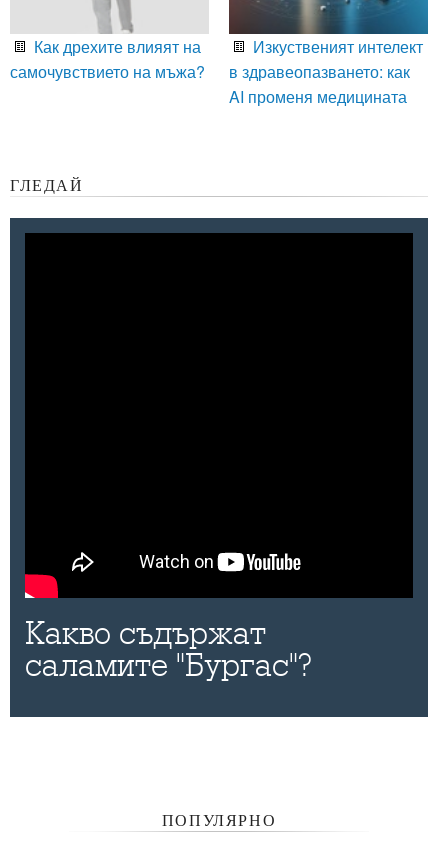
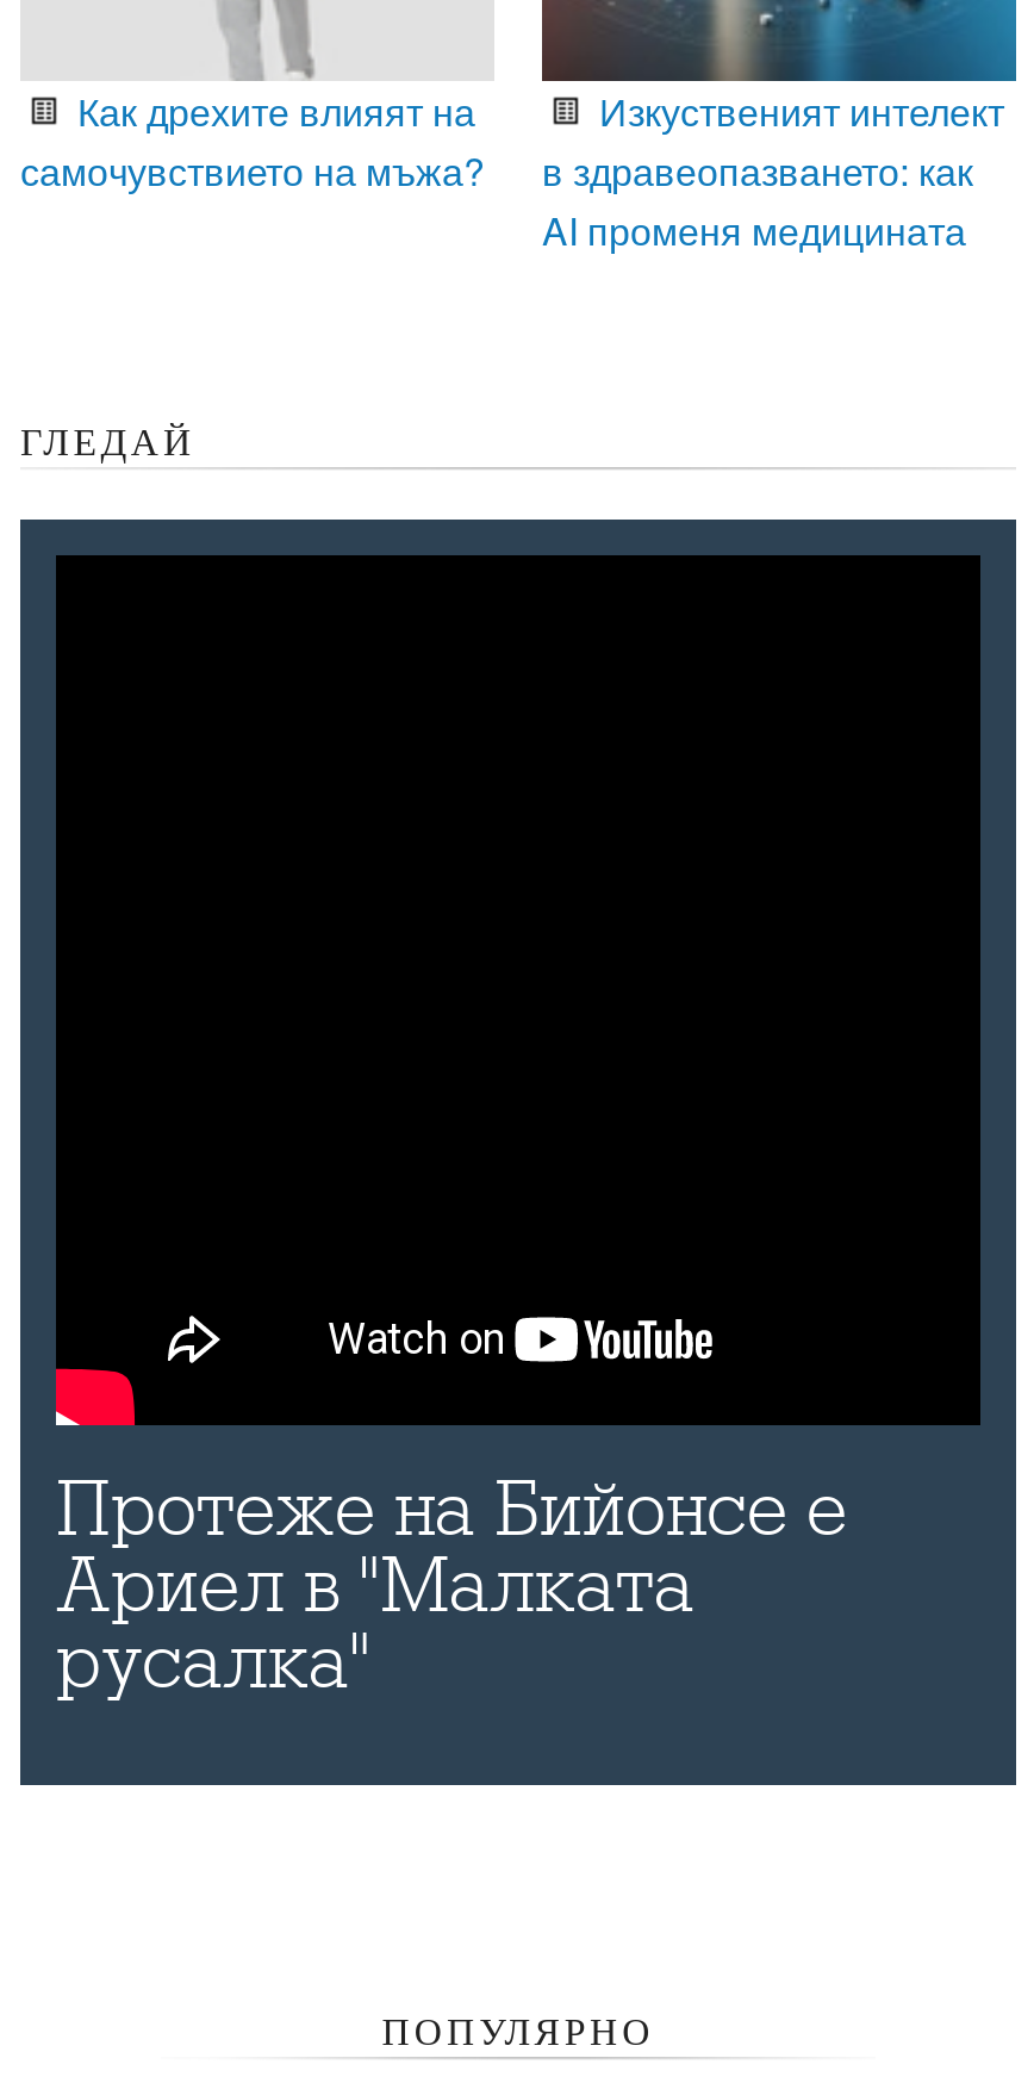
- Какво съдържат
- саламите "Бургас"?
+ Протеже на Бийонсе е
+ Ариел в "Малката
+ русалка"
